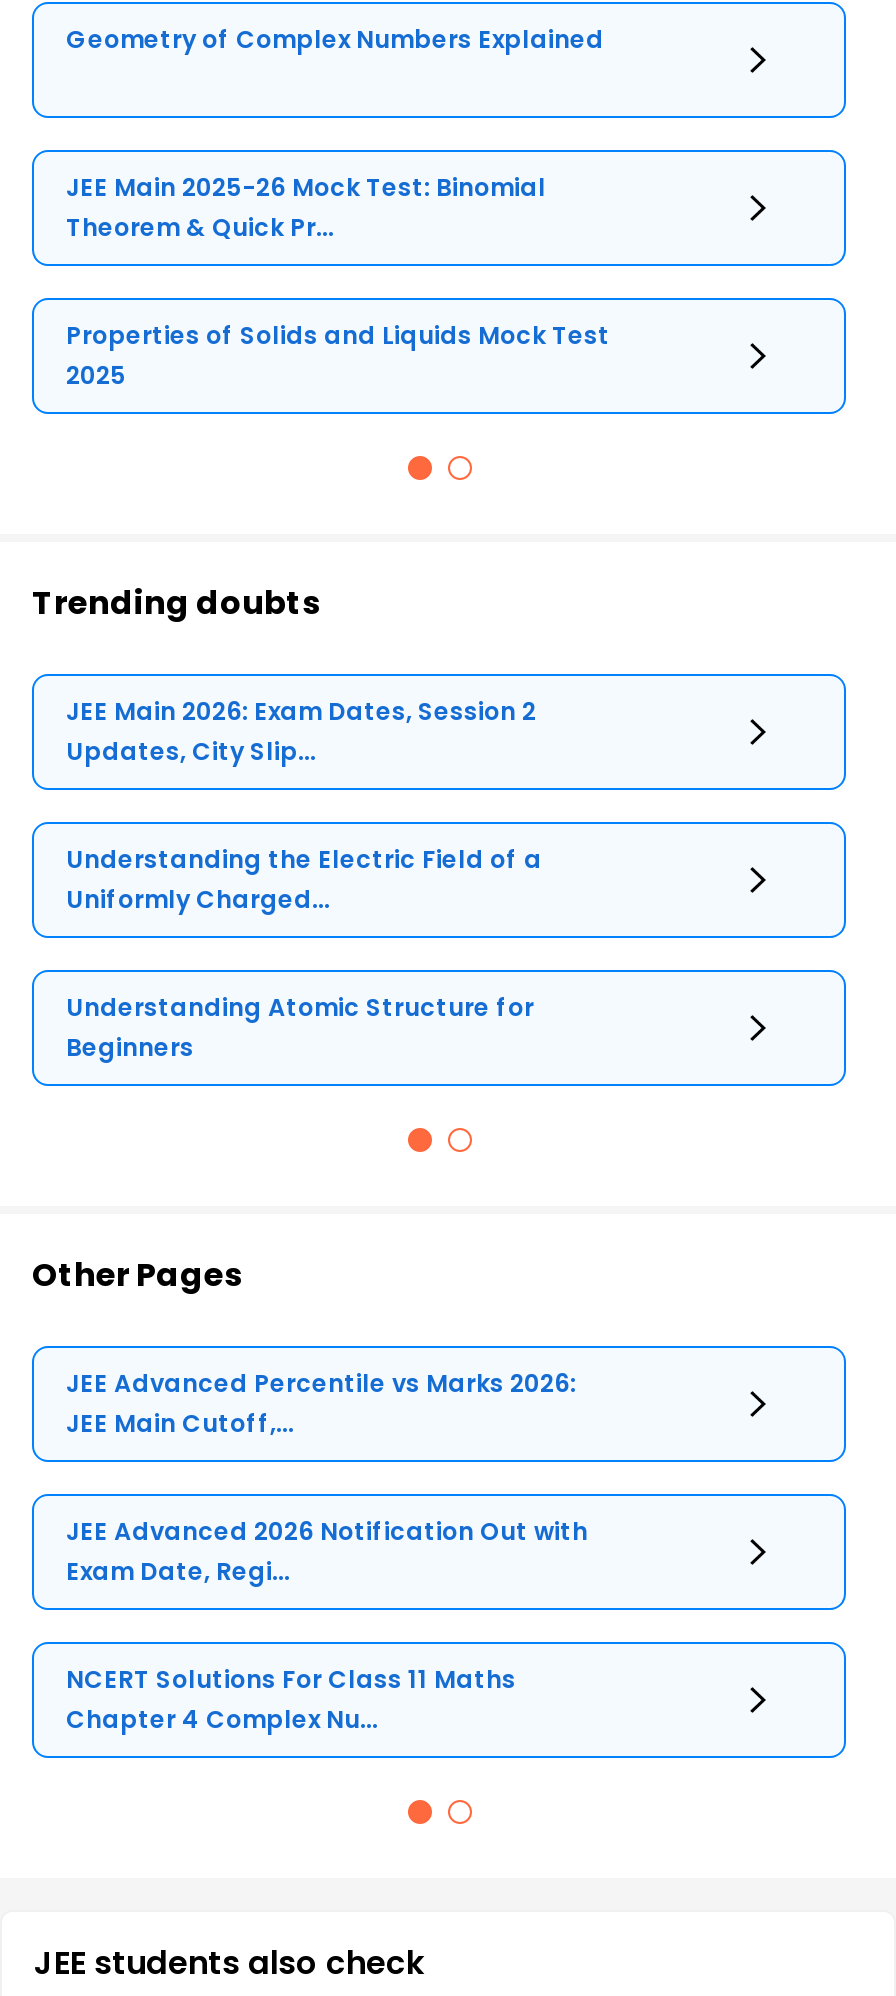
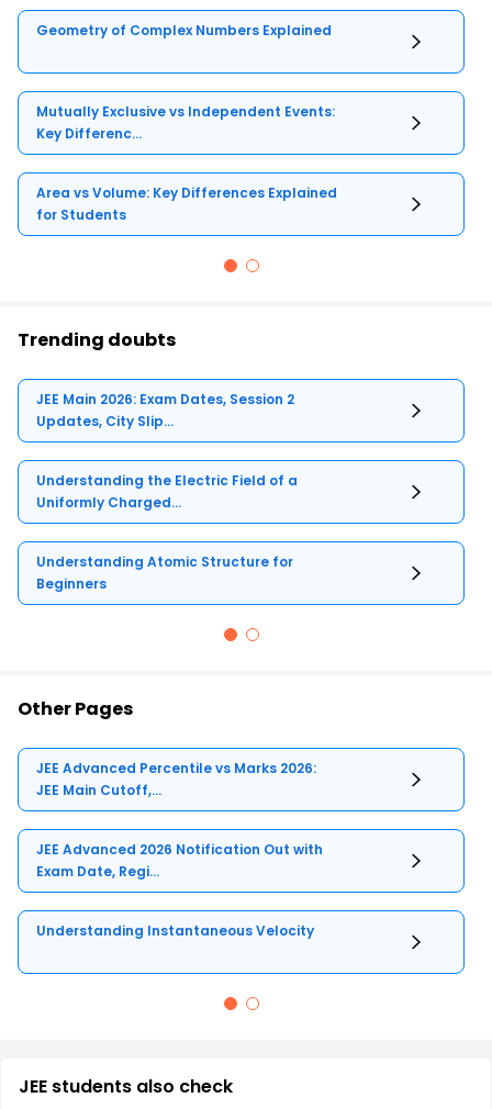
- JEE Main 2025-26 Mock Test: Binomial
- Theorem & Quick Pr...
+ Mutually Exclusive vs Independent Events:
+ Key Differenc...

- Properties of Solids and Liquids Mock Test
- 2025
+ Area vs Volume: Key Differences Explained
+ for Students

- NCERT Solutions For Class 11 Maths
- Chapter 4 Complex Nu...
+ Understanding Instantaneous Velocity
